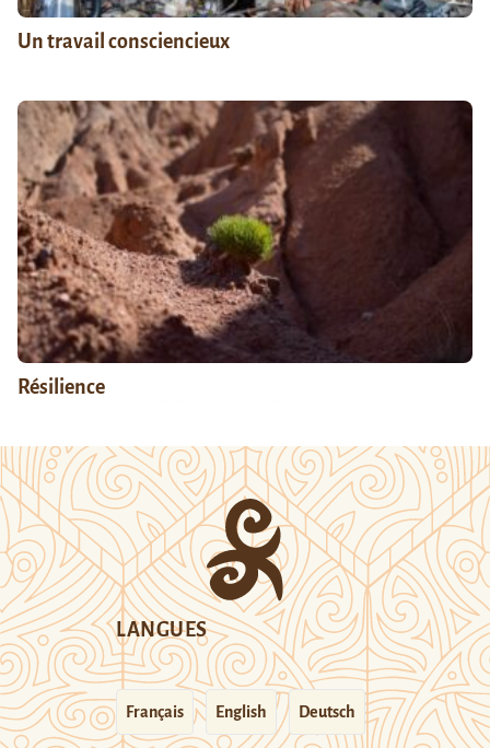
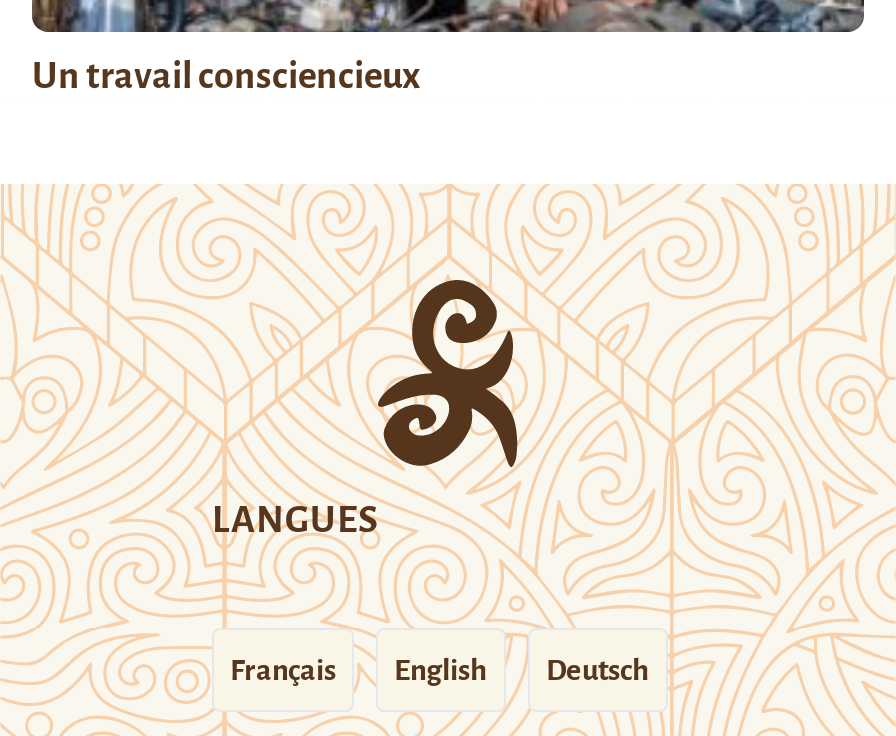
- [image]
- Résilience
